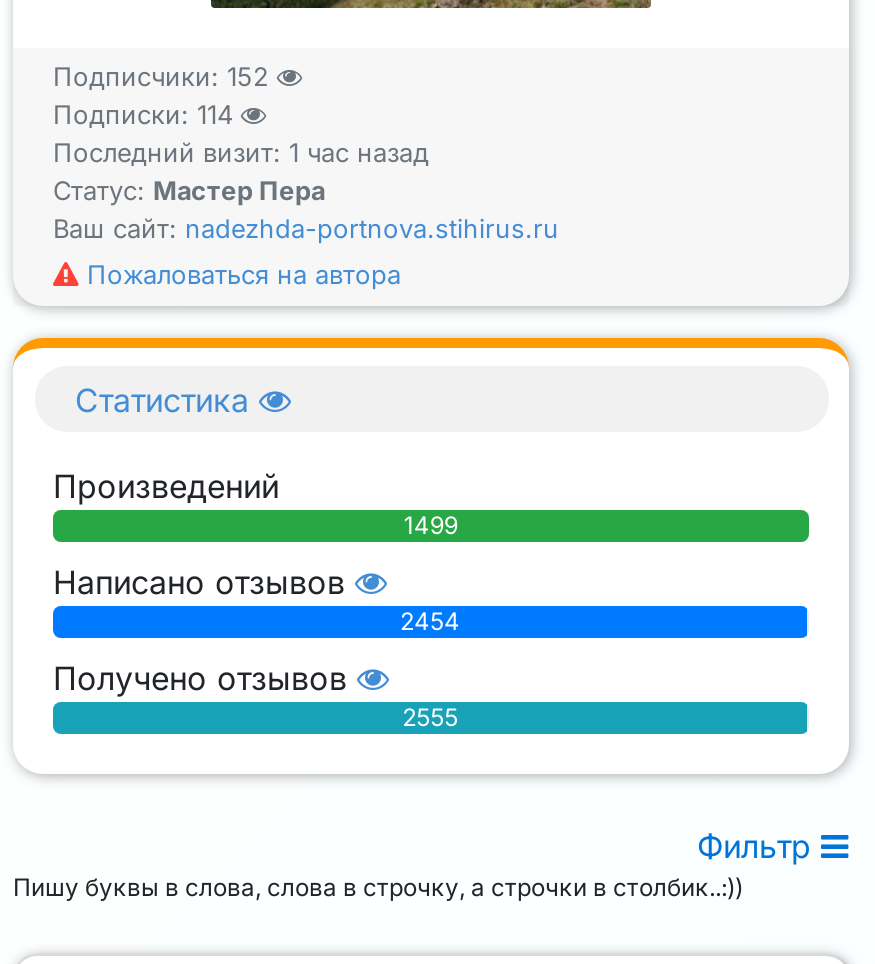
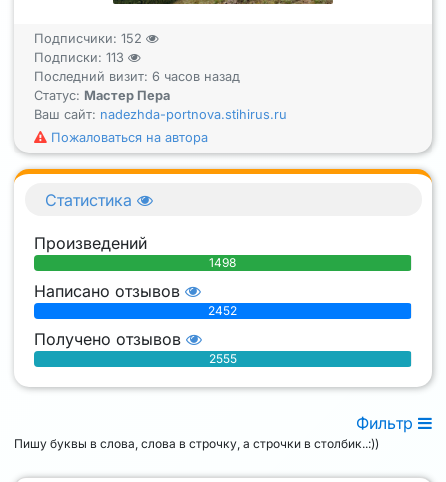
- Подписки: 114
+ Подписки: 113

- Последний визит: 1 час назад
+ Последний визит: 6 часов назад

- 1499
+ 1498

- 2454
+ 2452
